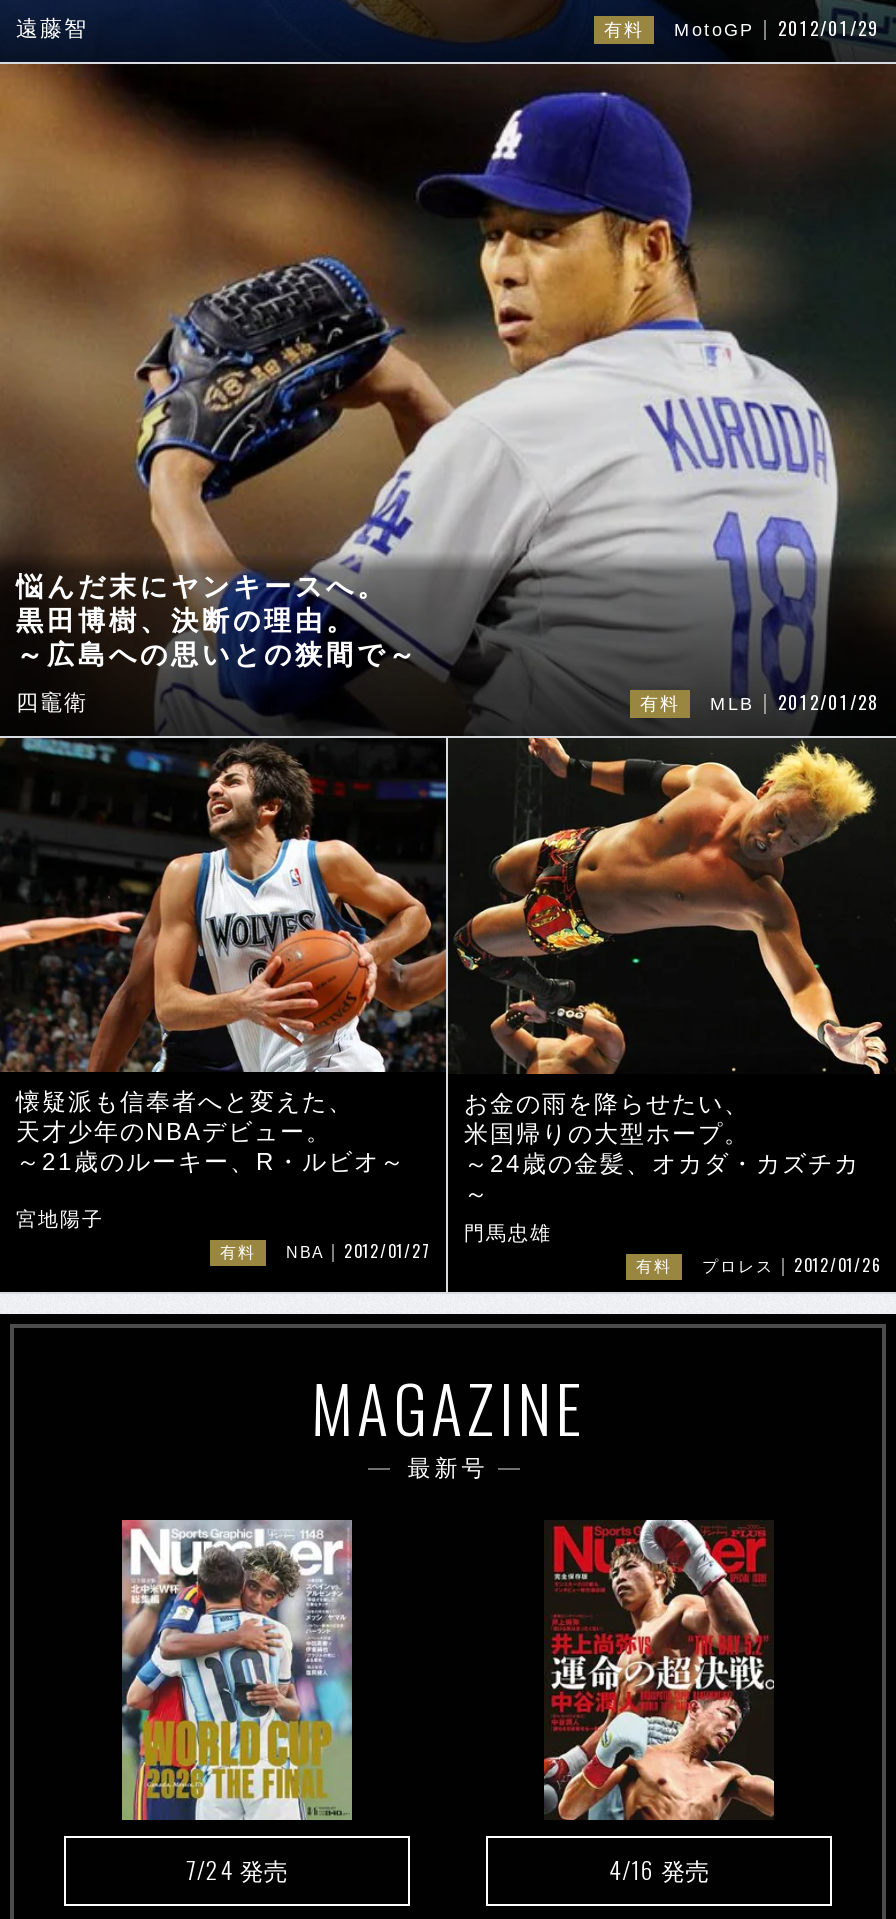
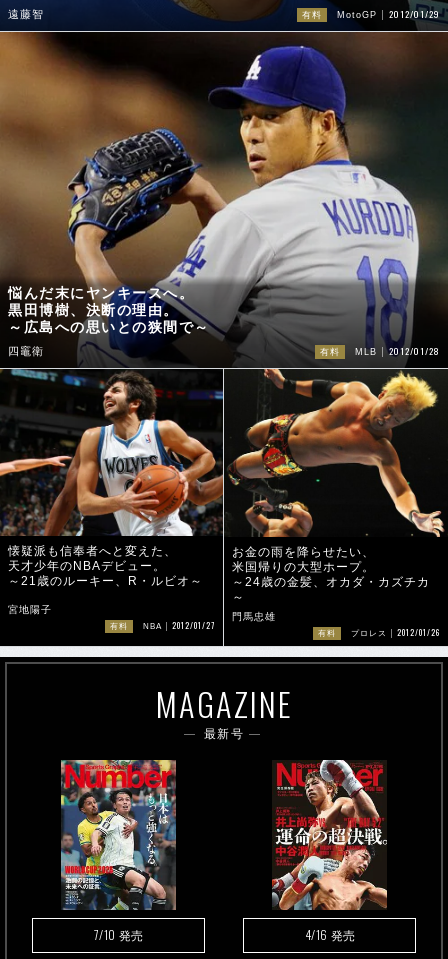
- [image]
- 7/24発売
+ [image]
+ 7/10発売
